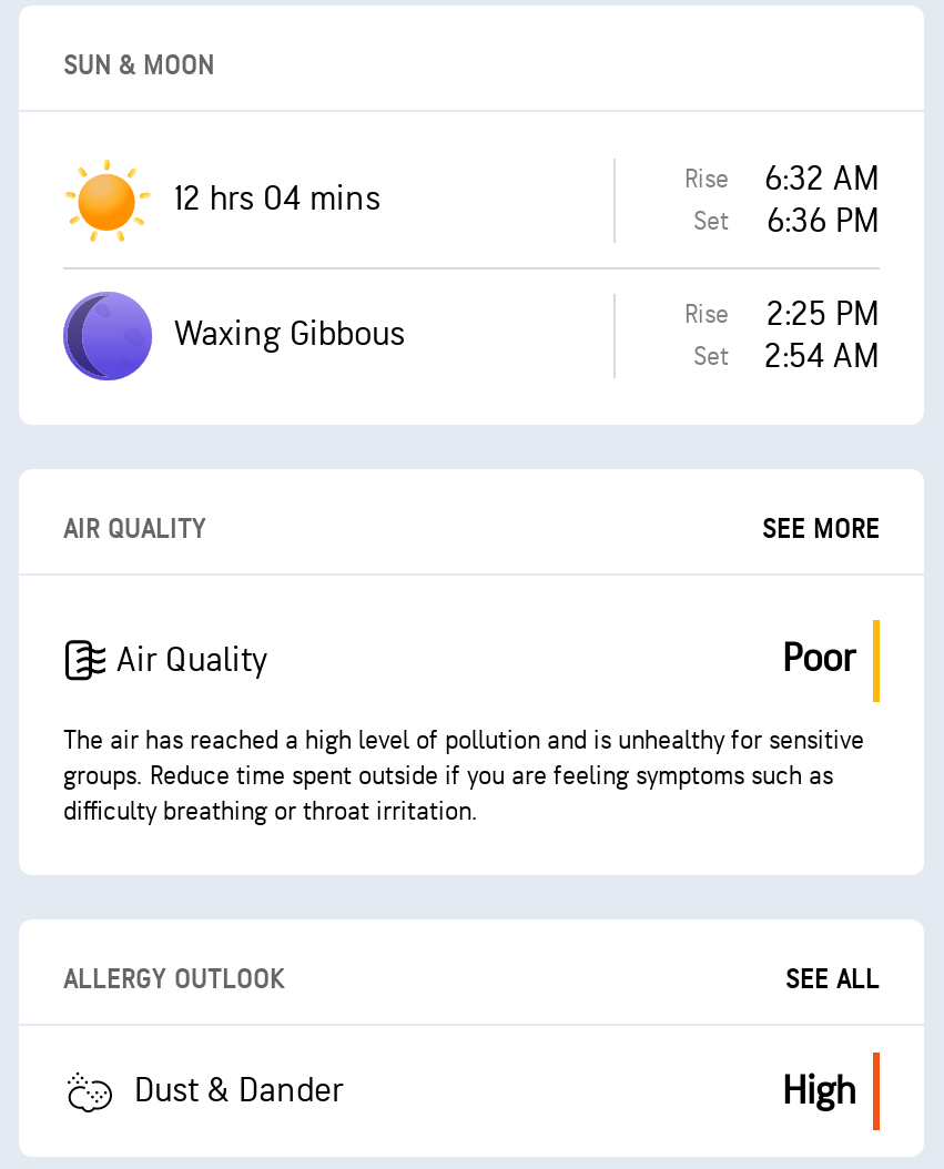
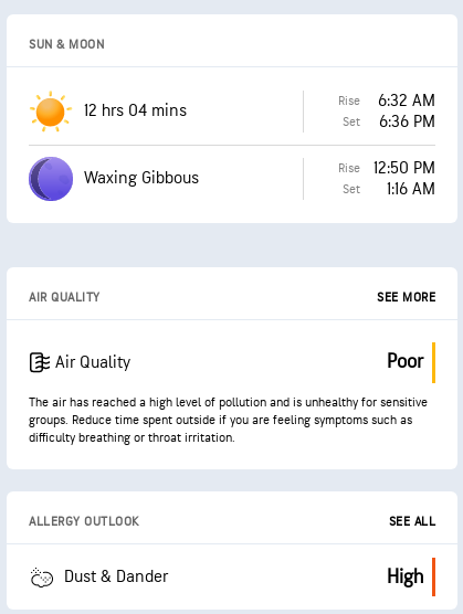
- Rise 2:25 PM
+ Rise 12:50 PM

- Set 2:54 AM
+ Set 1:16 AM
